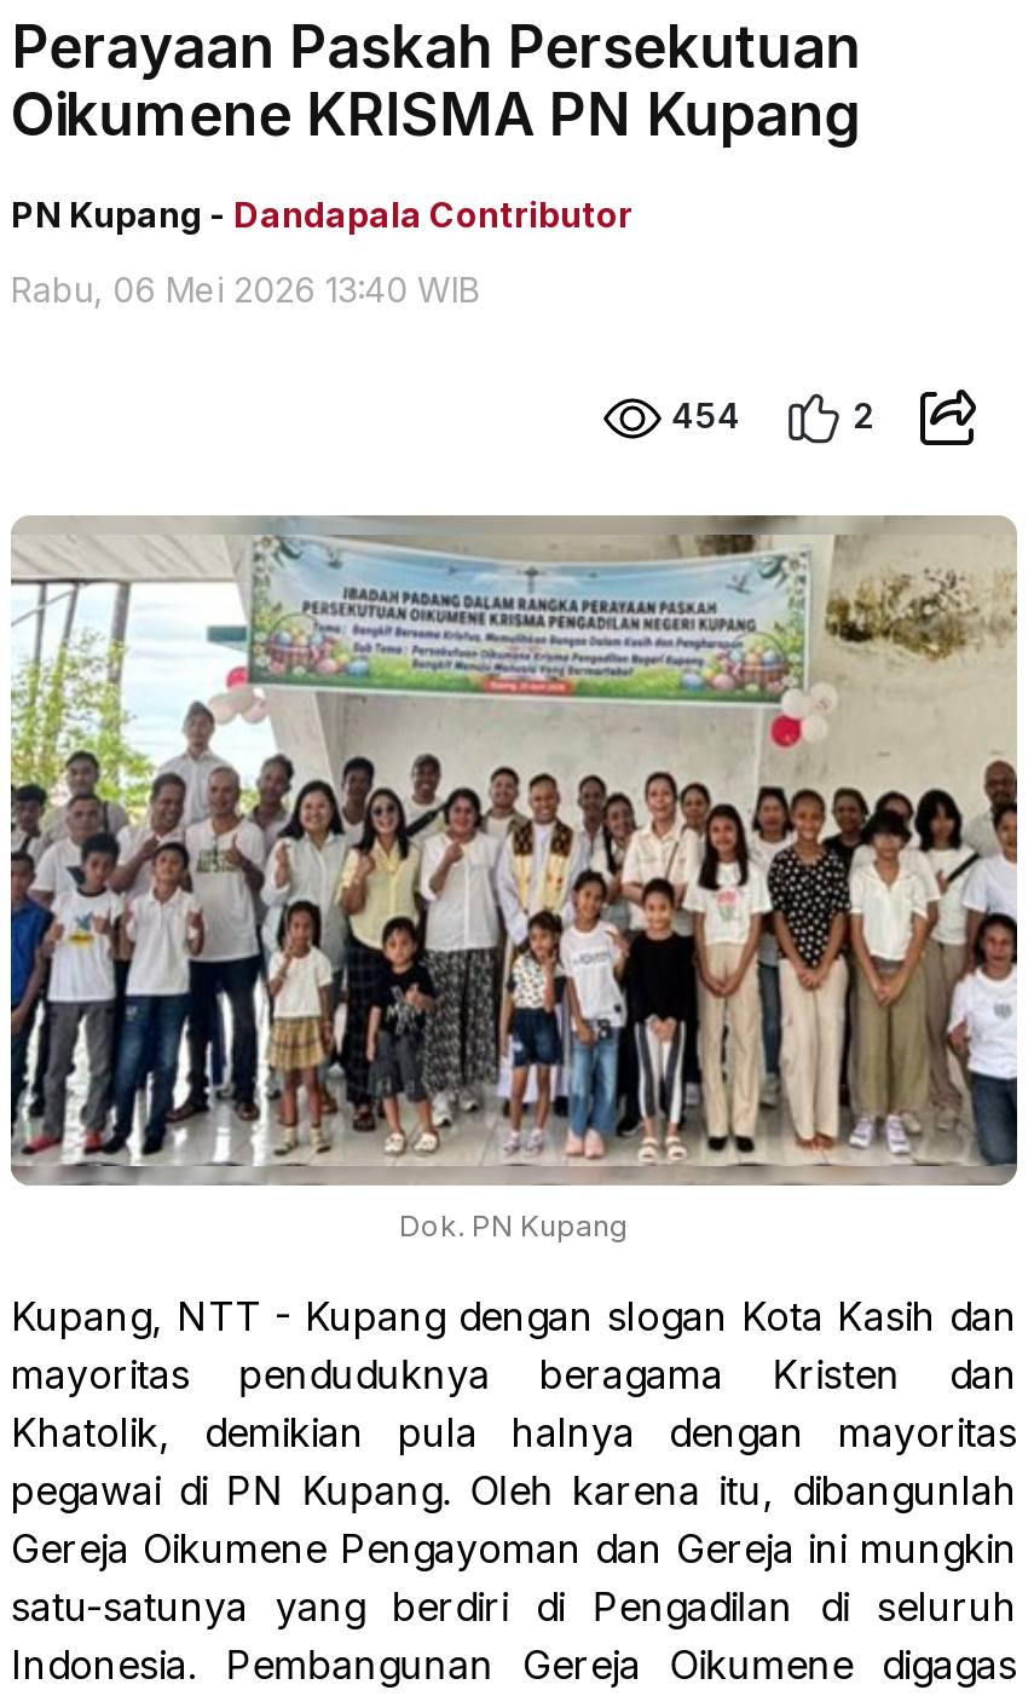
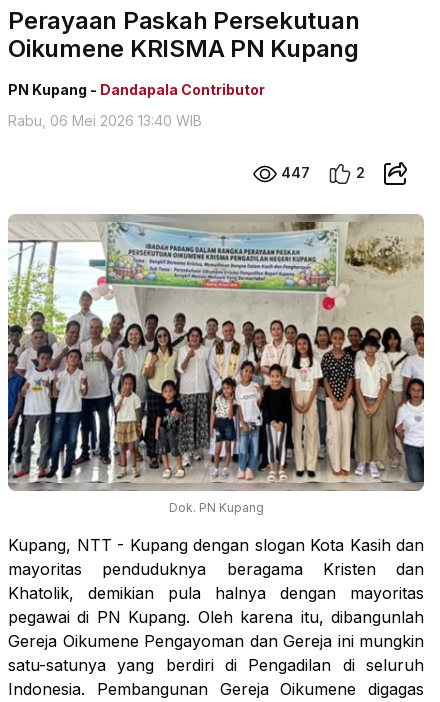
- 454
+ 447
